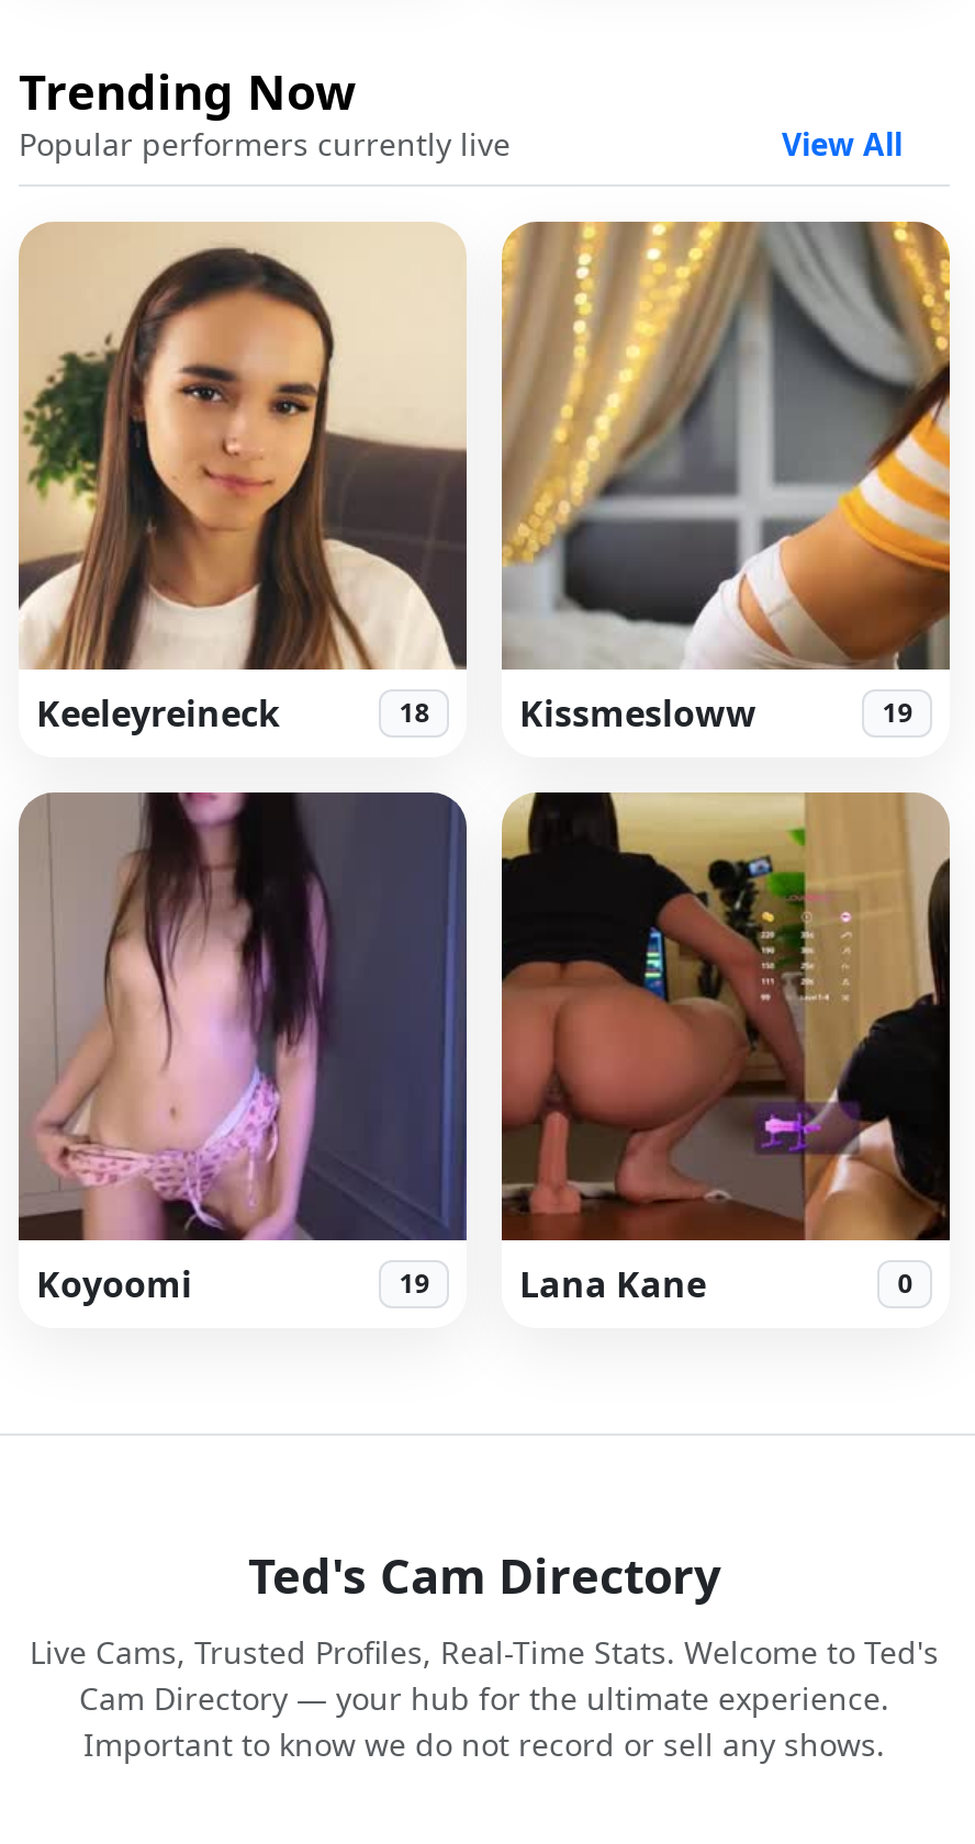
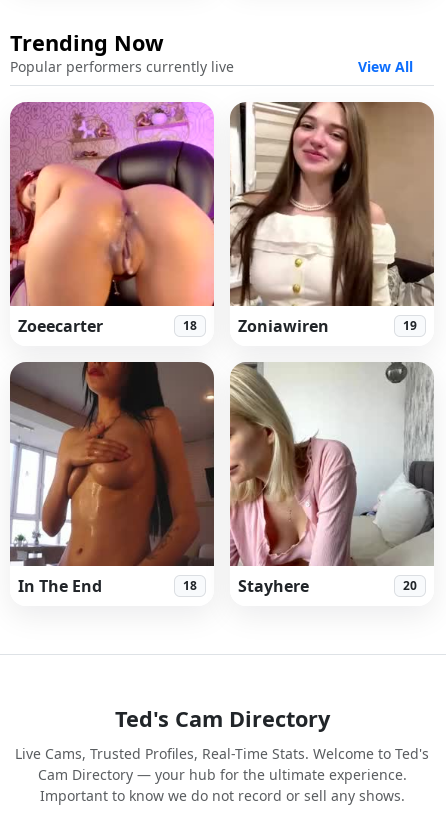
- [image]
- Keeleyreineck
+ [image]
+ Zoeecarter

- [image]
- Kissmesloww
+ [image]
+ Zoniawiren

- [image]
- Koyoomi
- 19
- Lana Kane
- 0
+ [image]
+ In The End
+ 18
+ Stayhere
+ 20

- [image]
+ [image]
